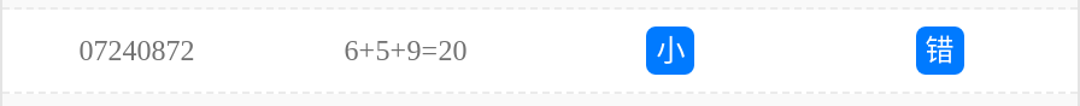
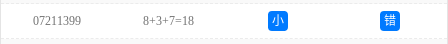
- 07240872
+ 07211399

- 6+5+9=20
+ 8+3+7=18
